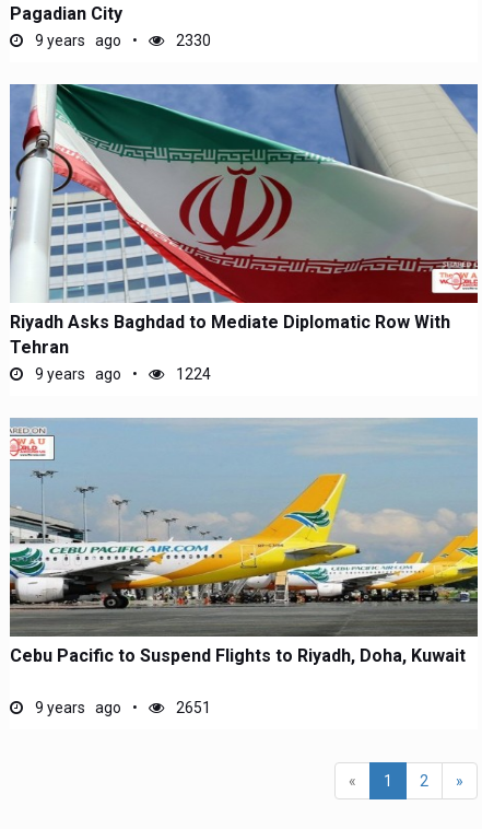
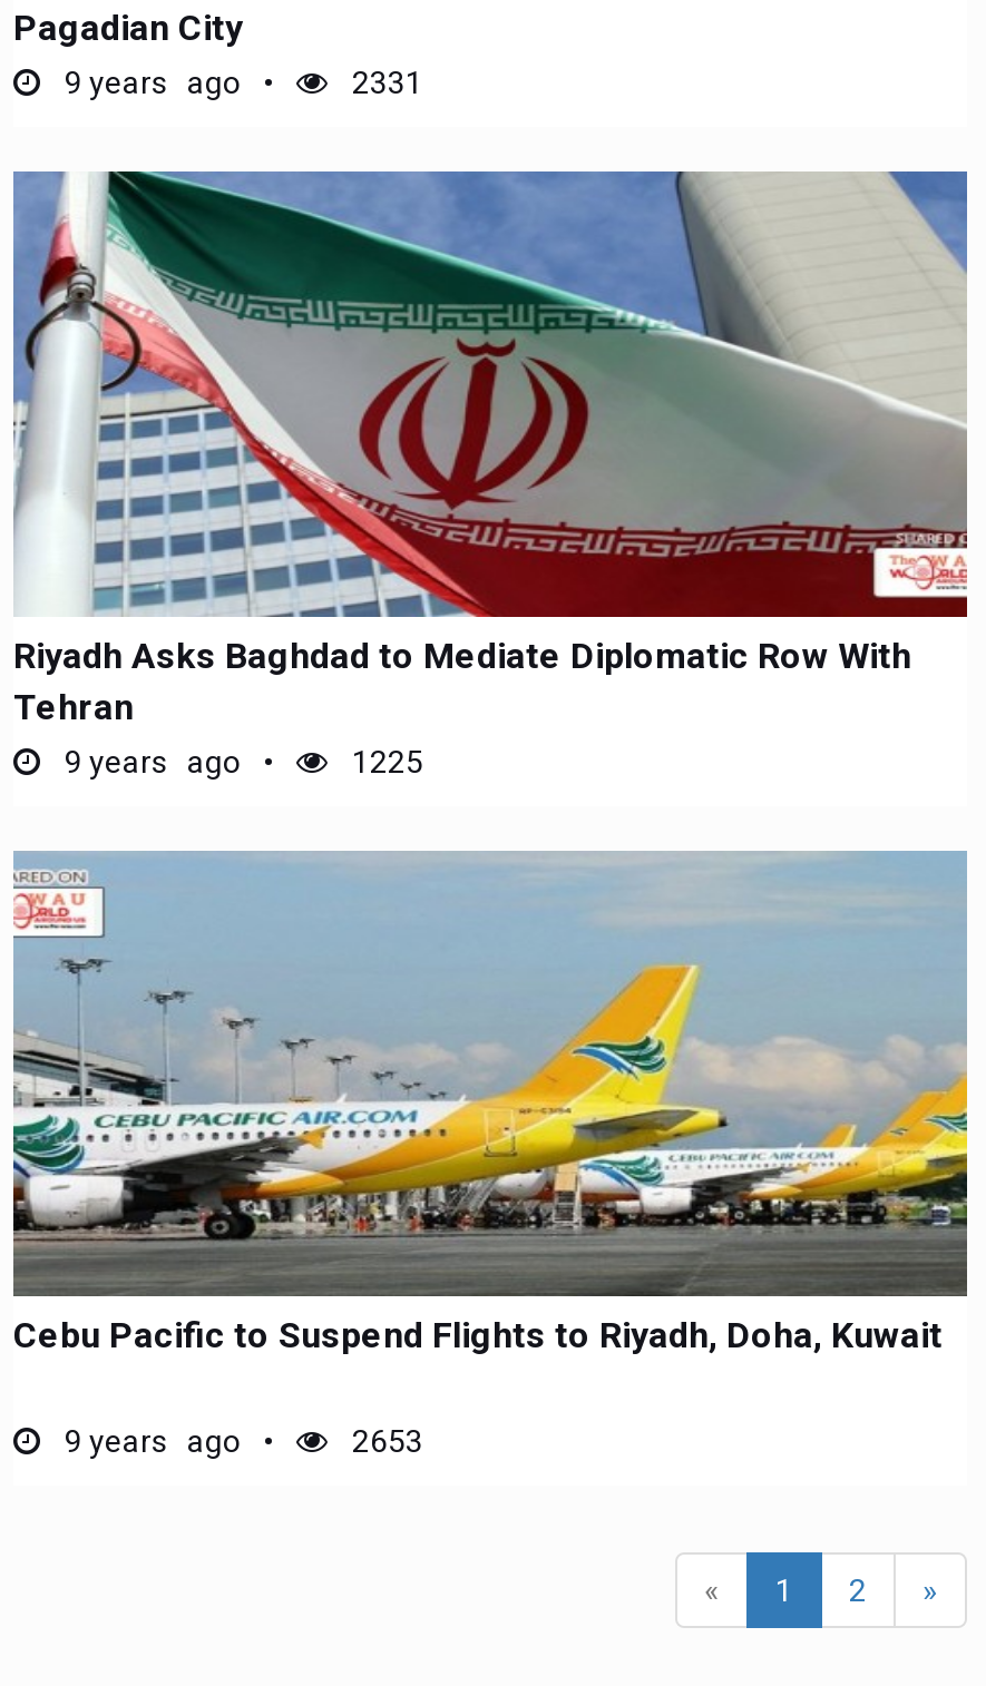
- 2330
+ 2331

- 1224
+ 1225

- 2651
+ 2653
